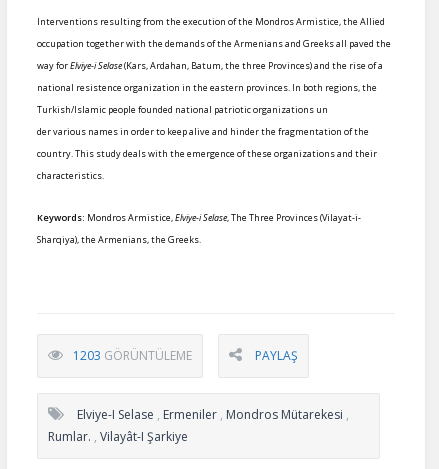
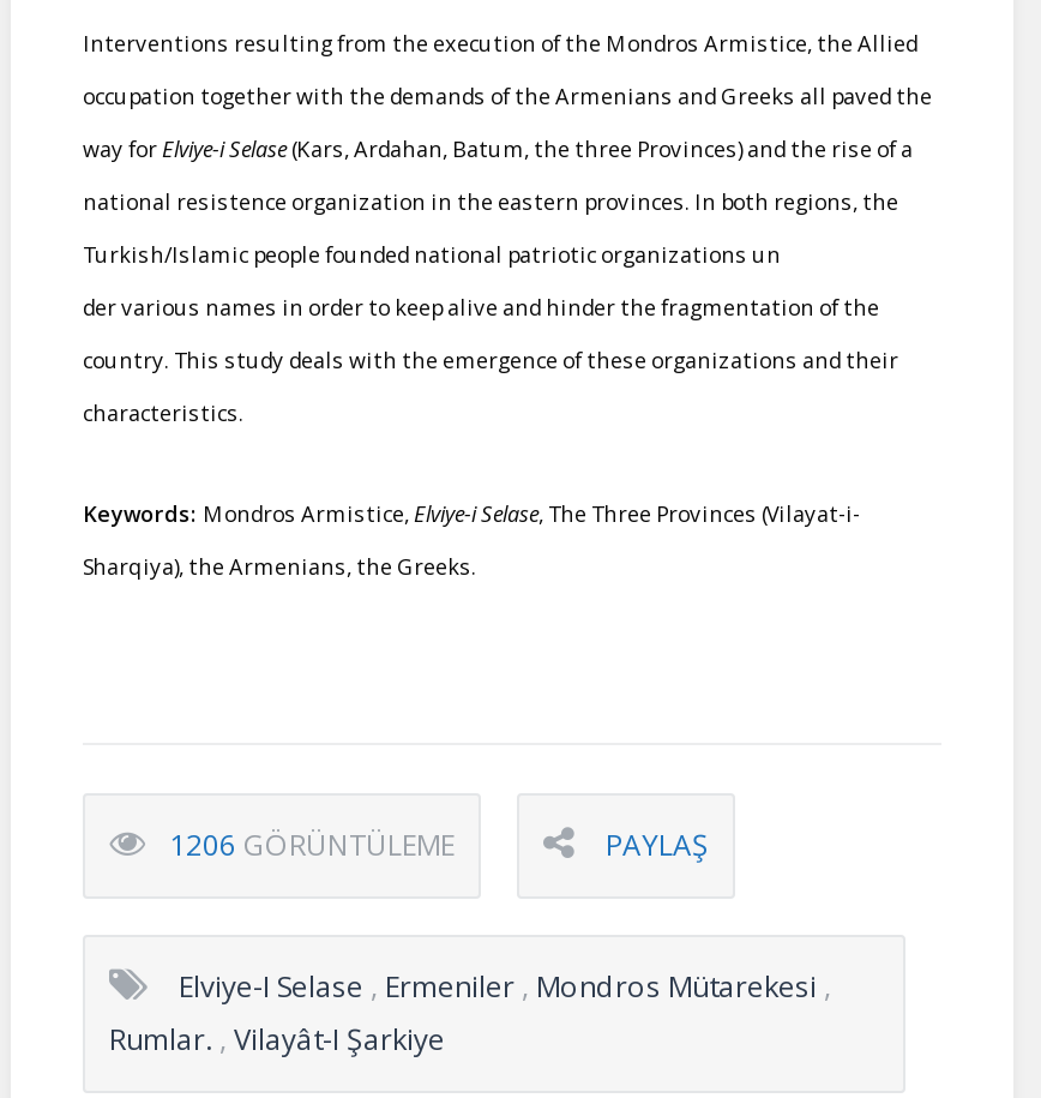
- 1203 GÖRÜNTÜLEME
+ 1206 GÖRÜNTÜLEME
